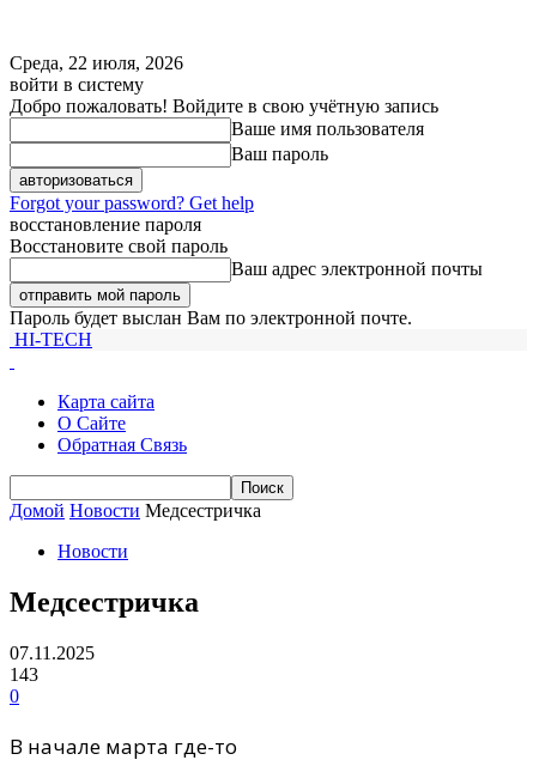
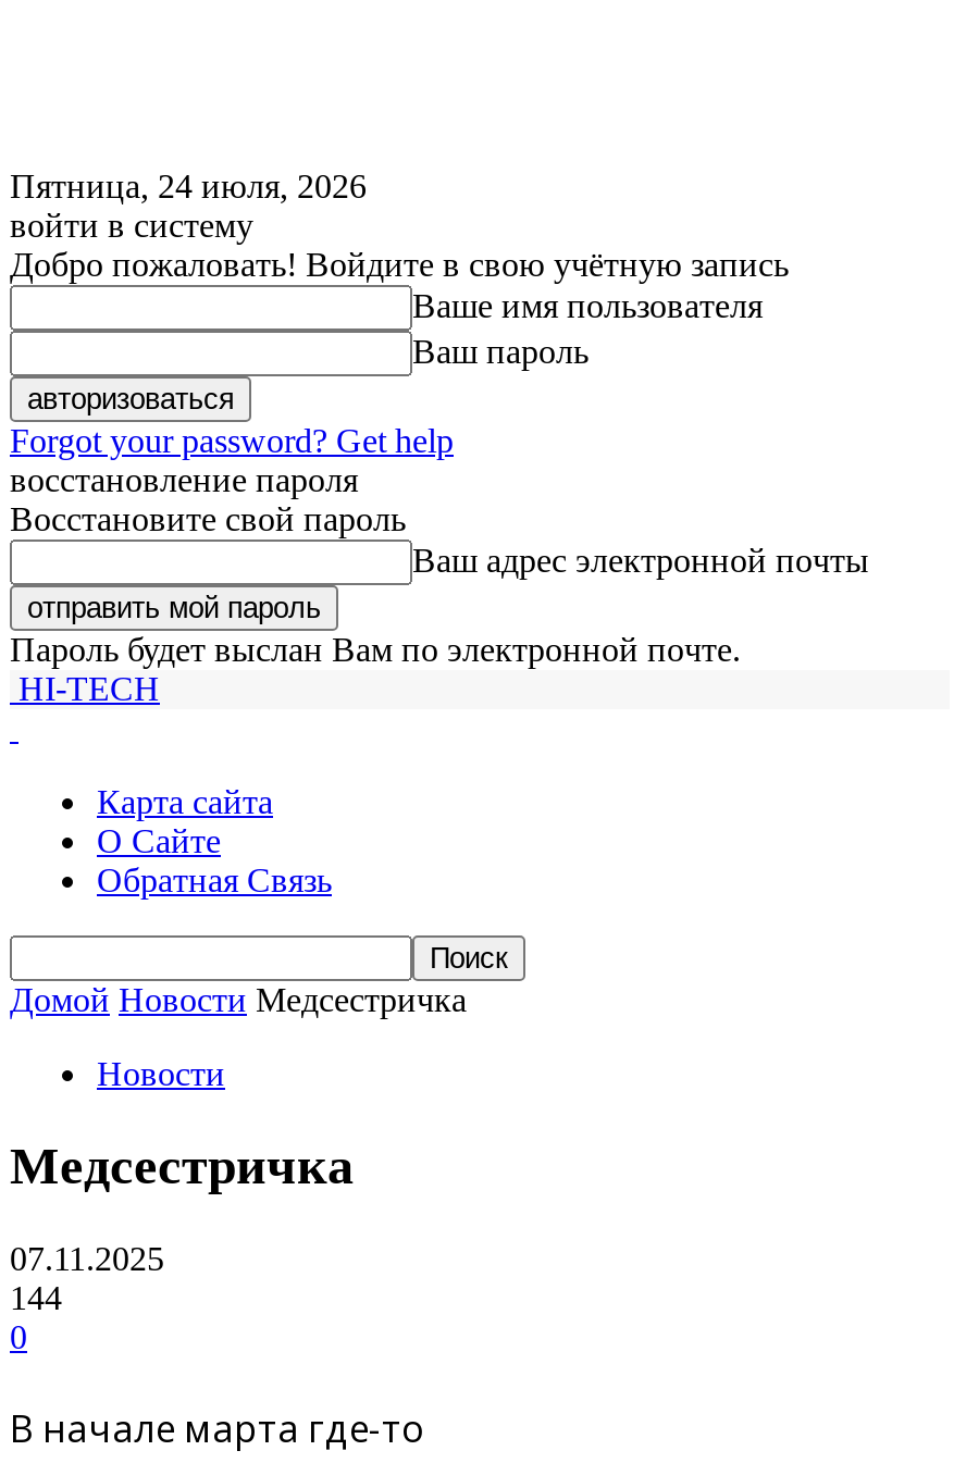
- Среда, 22 июля, 2026
+ Пятница, 24 июля, 2026

- 143
+ 144
